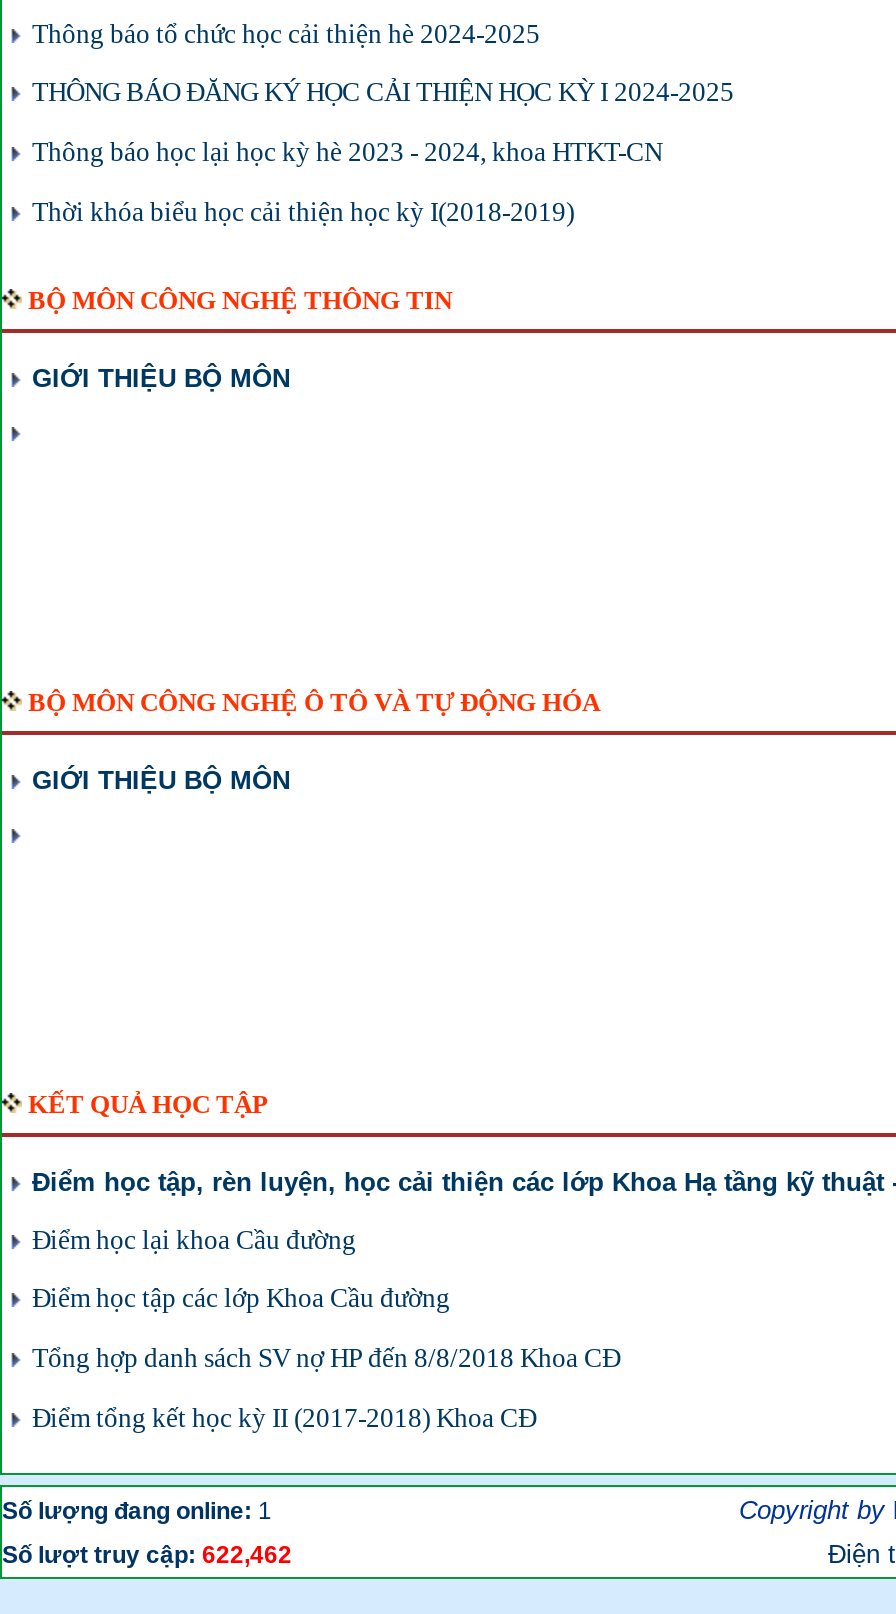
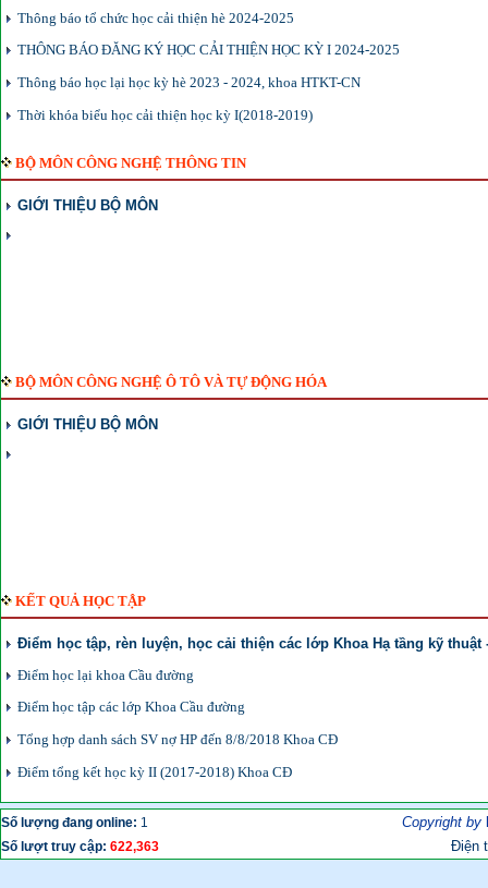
- Số lượt truy cập: 622,462
+ Số lượt truy cập: 622,363
